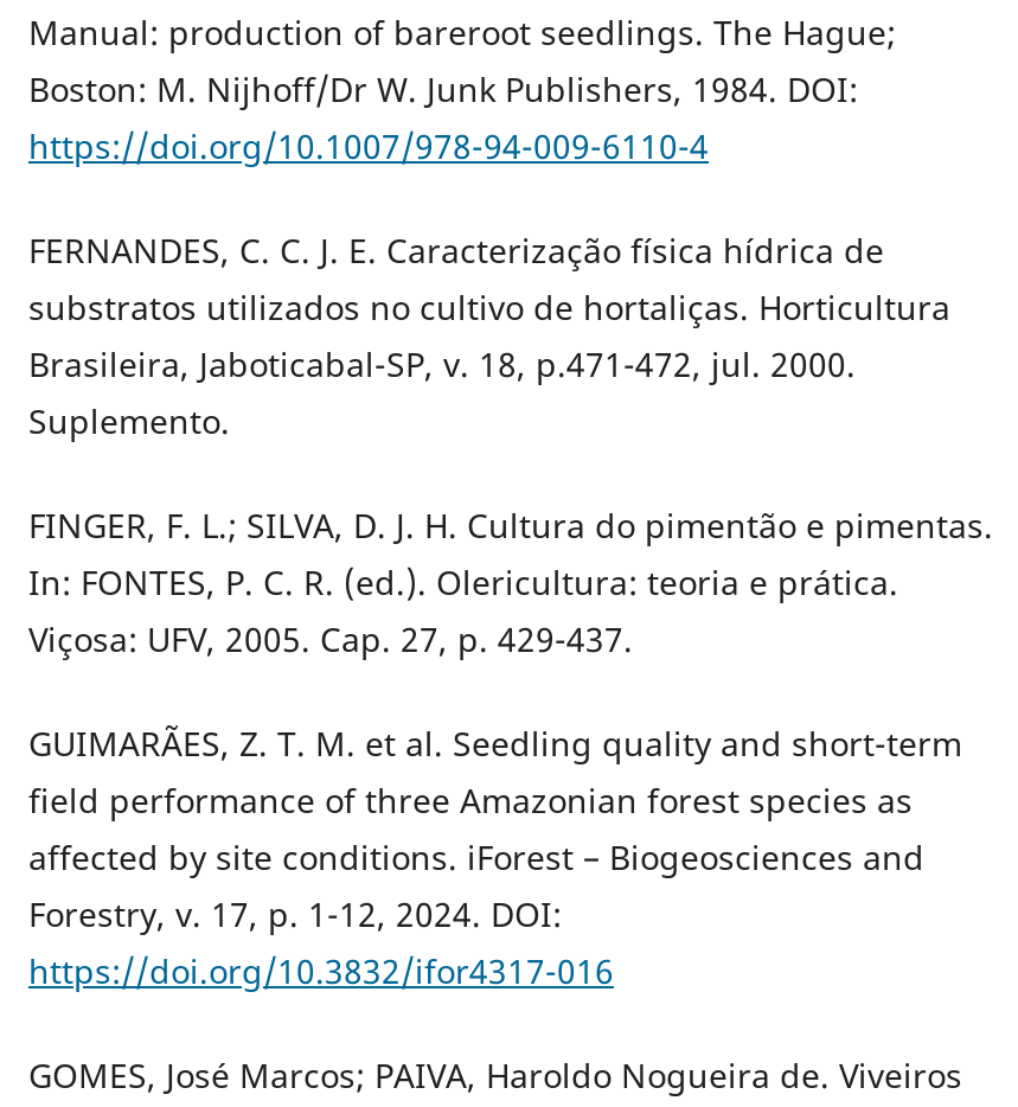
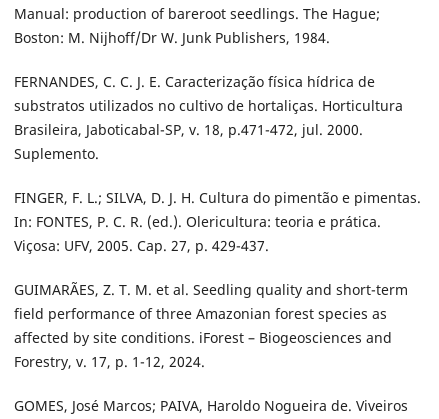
- Boston: M. Nijhoff/Dr W. Junk Publishers, 1984. DOI:
- https://doi.org/10.1007/978-94-009-6110-4
+ Boston: M. Nijhoff/Dr W. Junk Publishers, 1984.

- Forestry, v. 17, p. 1-12, 2024. DOI:
- https://doi.org/10.3832/ifor4317-016
+ Forestry, v. 17, p. 1-12, 2024.
